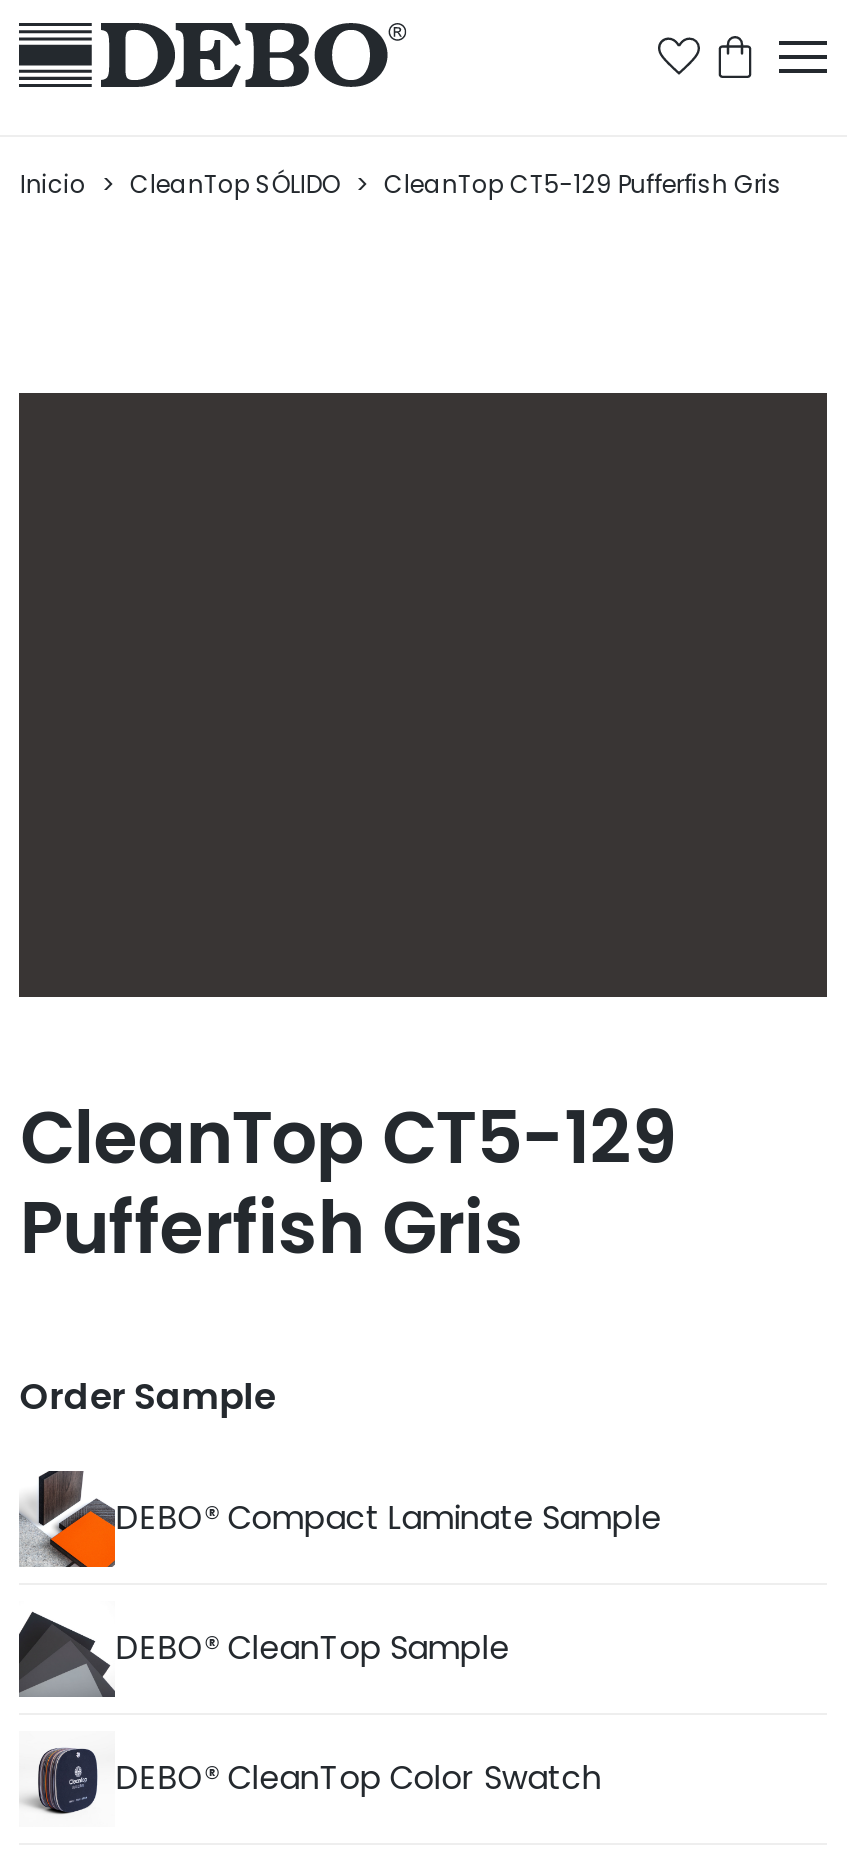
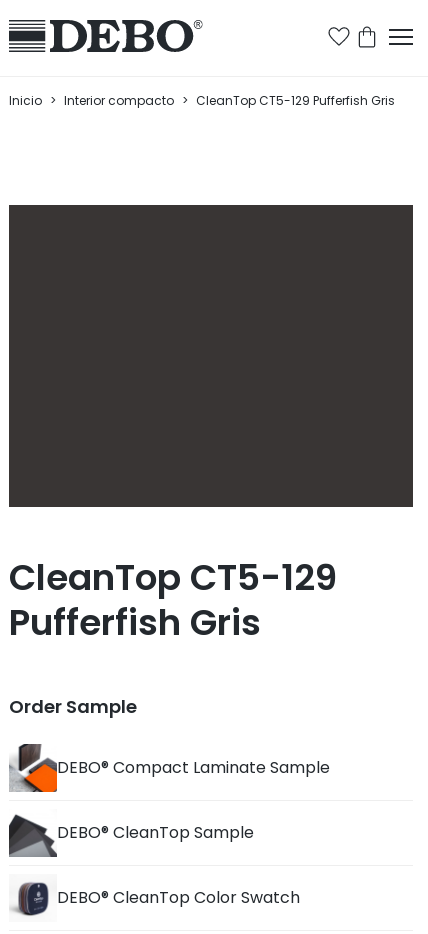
- Inicio > CleanTop SÓLIDO > CleanTop CT5-129 Pufferfish Gris
+ Inicio > Interior compacto > CleanTop CT5-129 Pufferfish Gris
